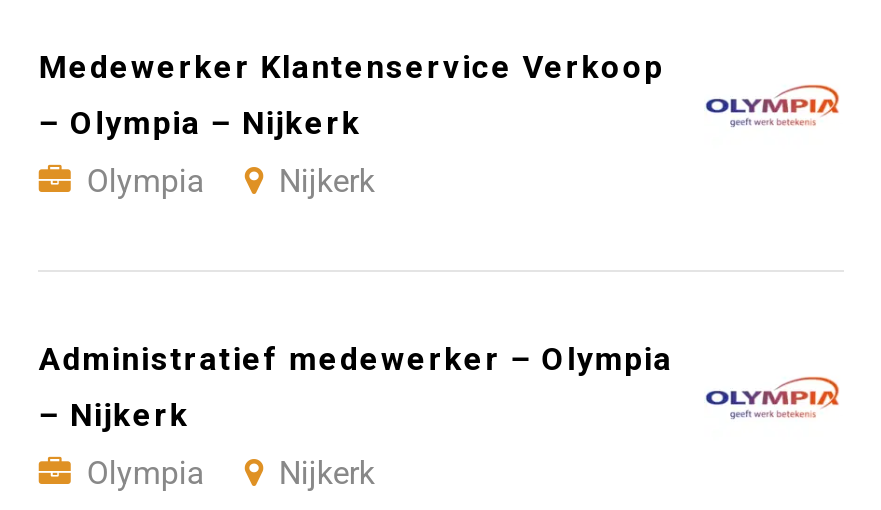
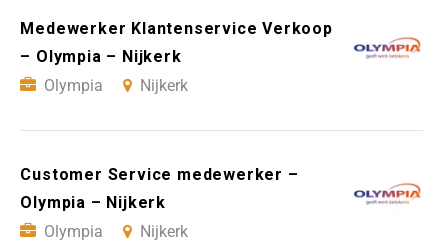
- Administratief medewerker – Olympia
+ Customer Service medewerker –

- – Nijkerk
+ Olympia – Nijkerk
